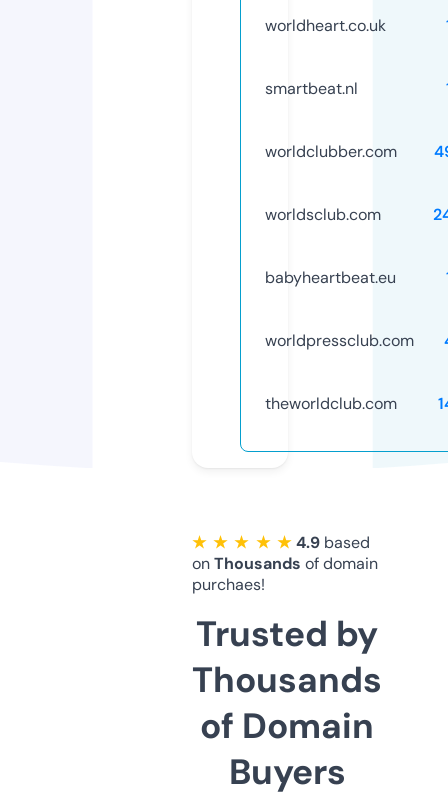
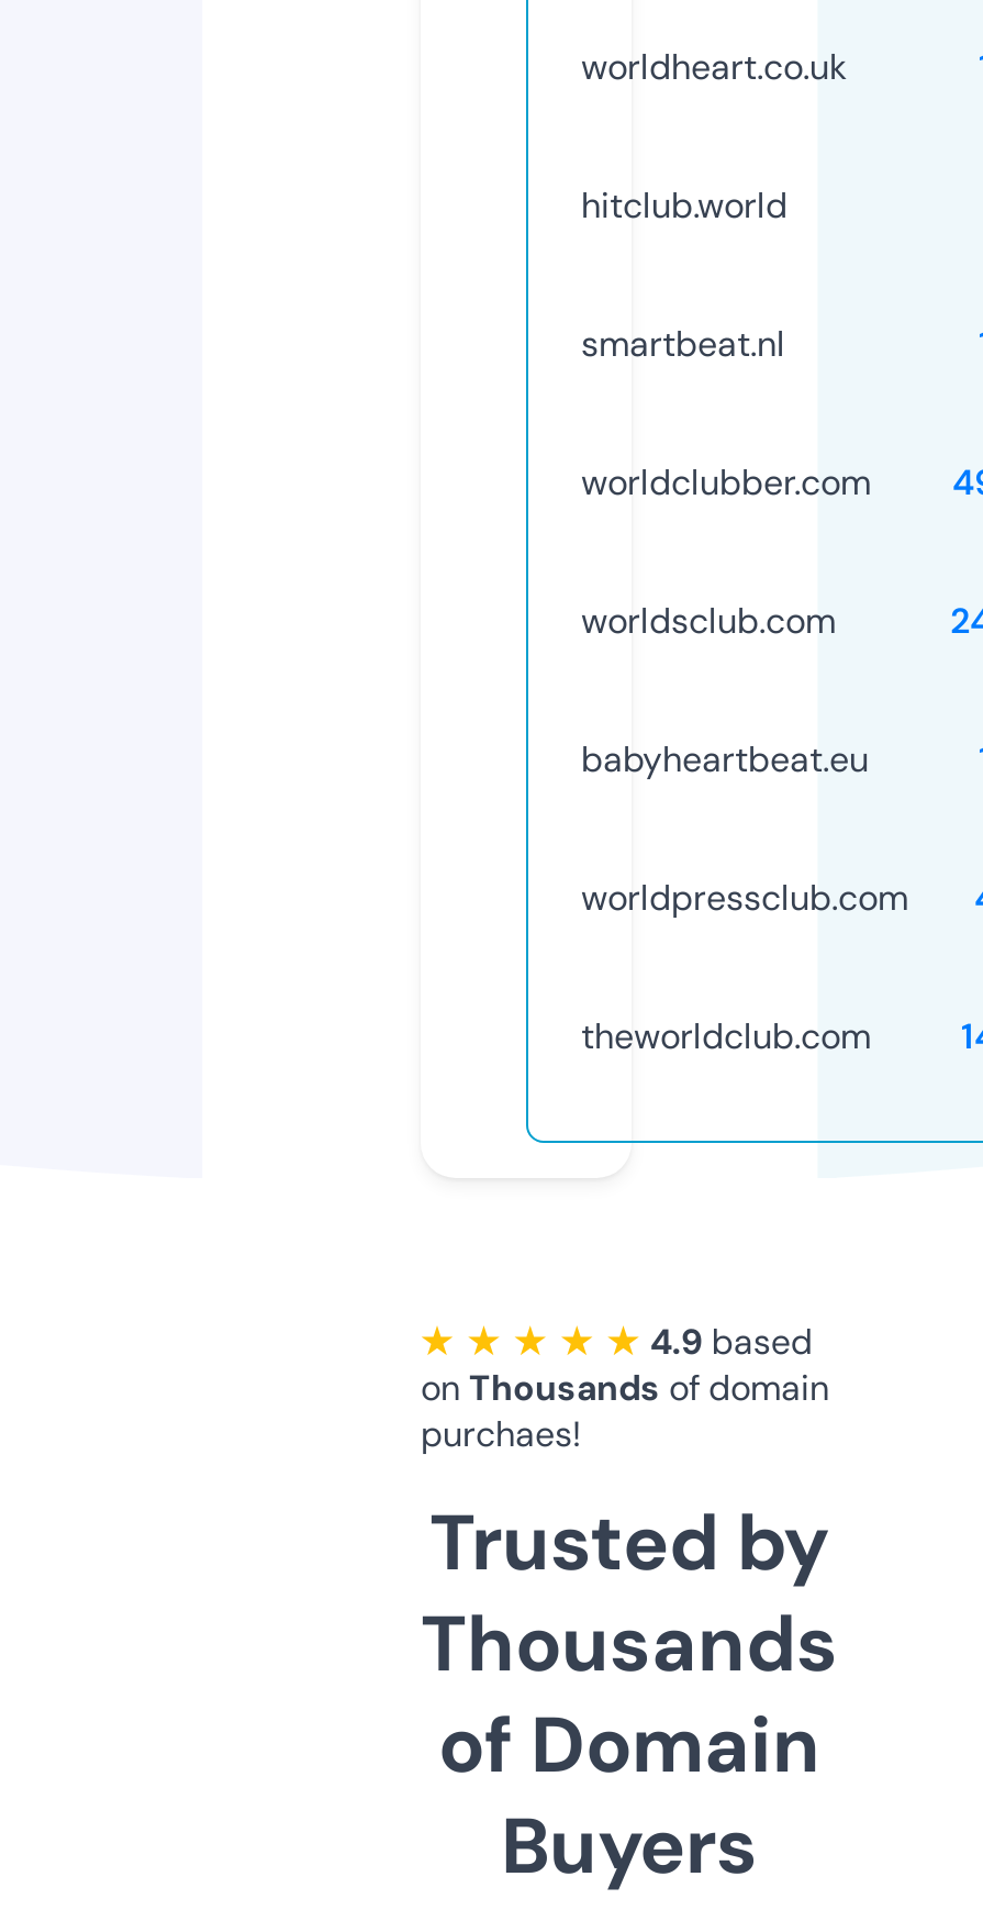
+ hitclub.world
